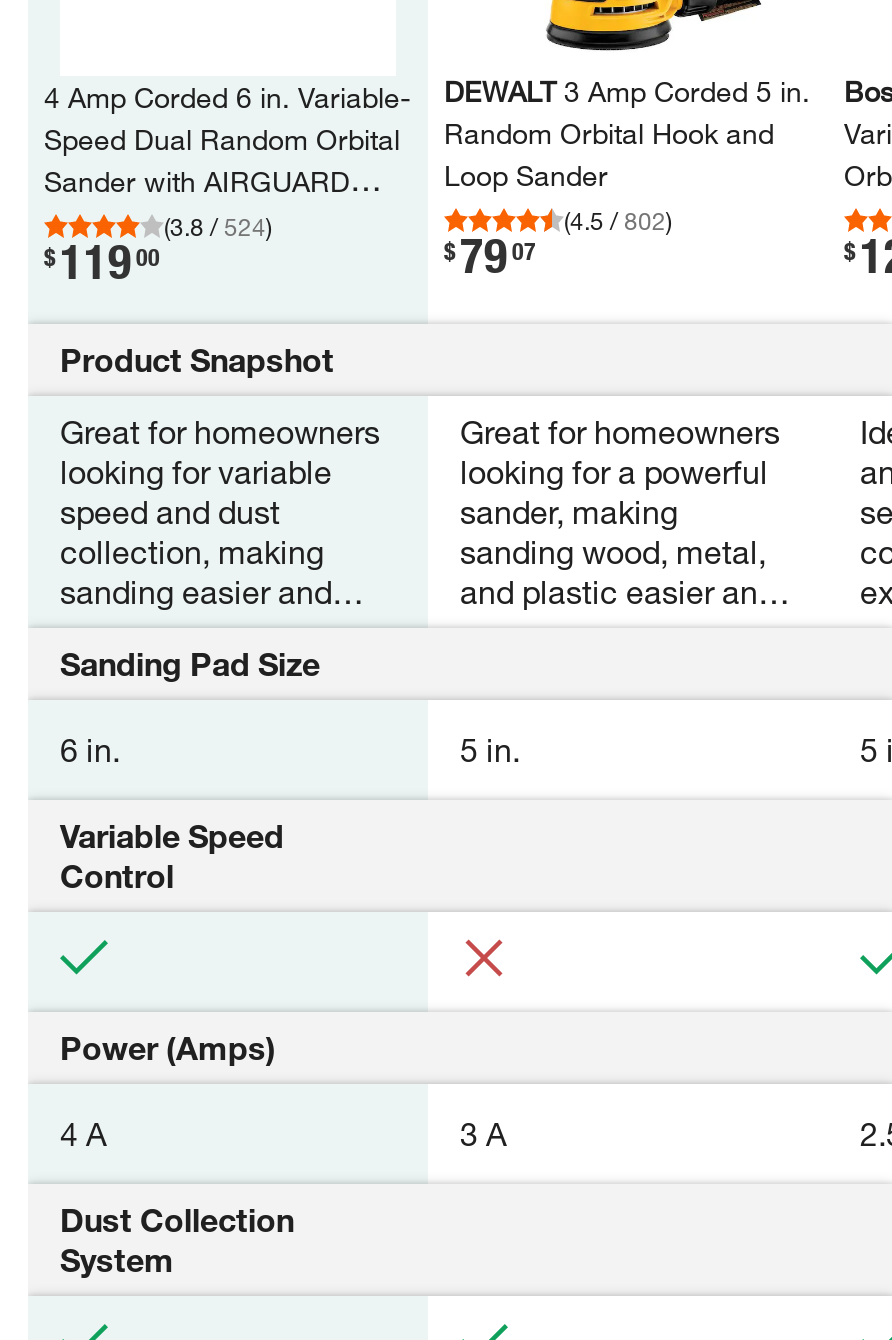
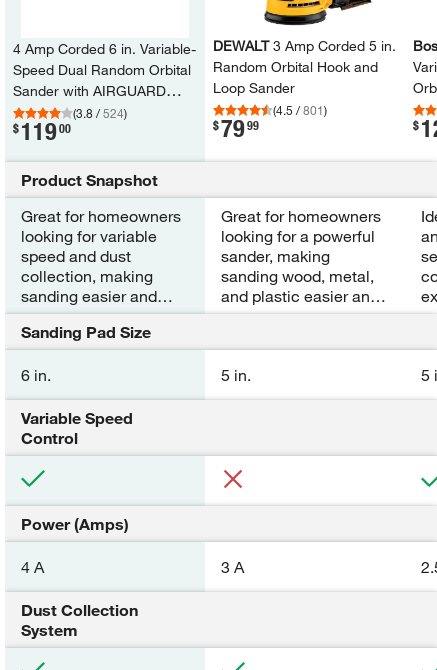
- (4.5 / 802)
+ (4.5 / 801)

- 07
+ 99
